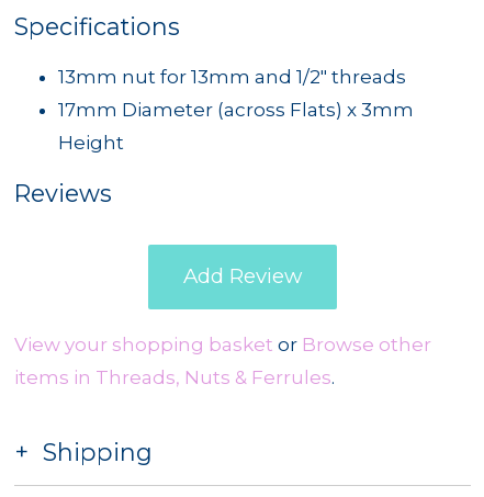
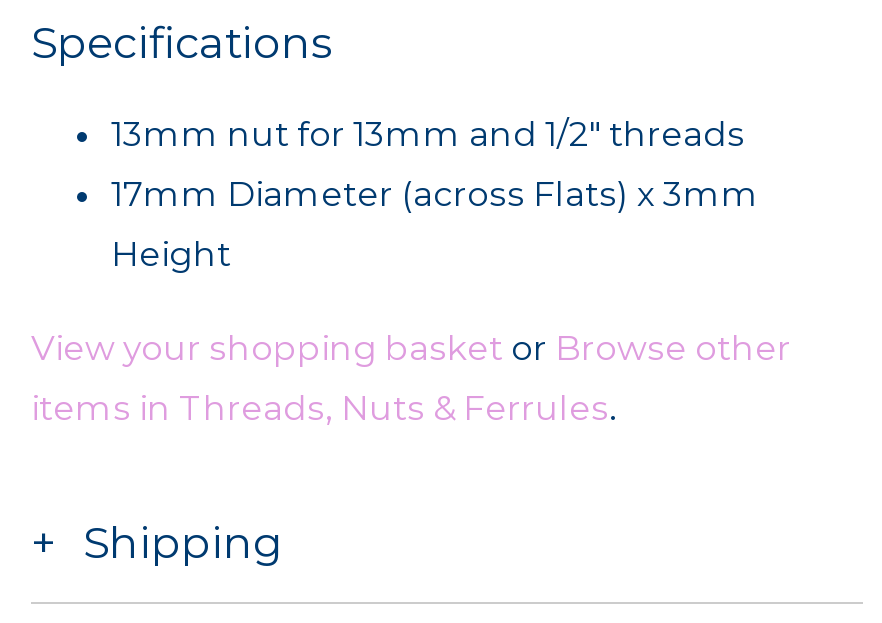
- Reviews
- Add Review
